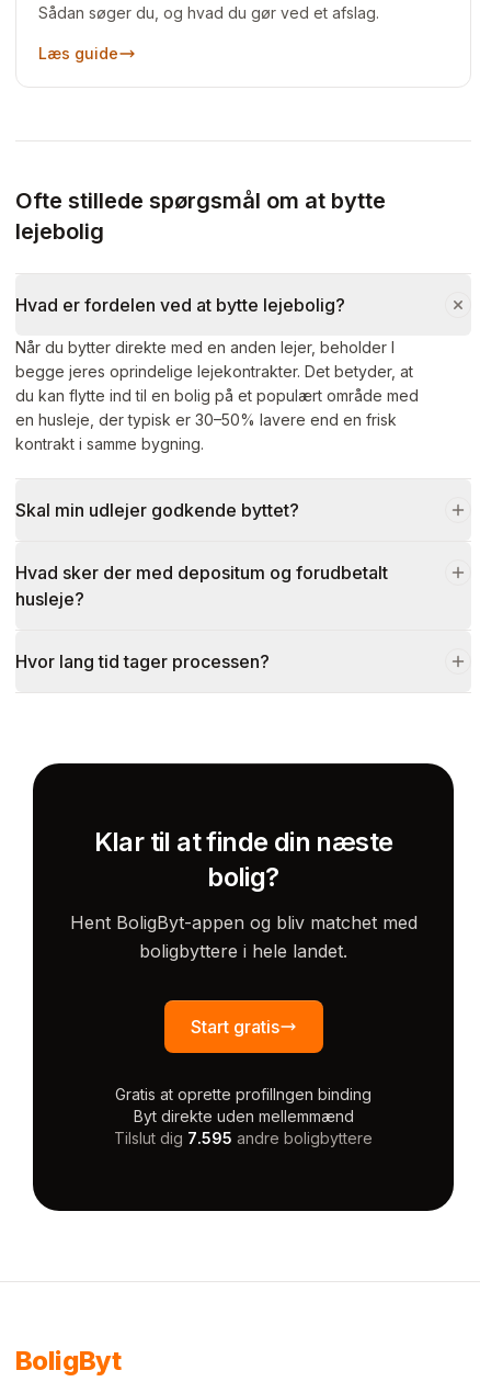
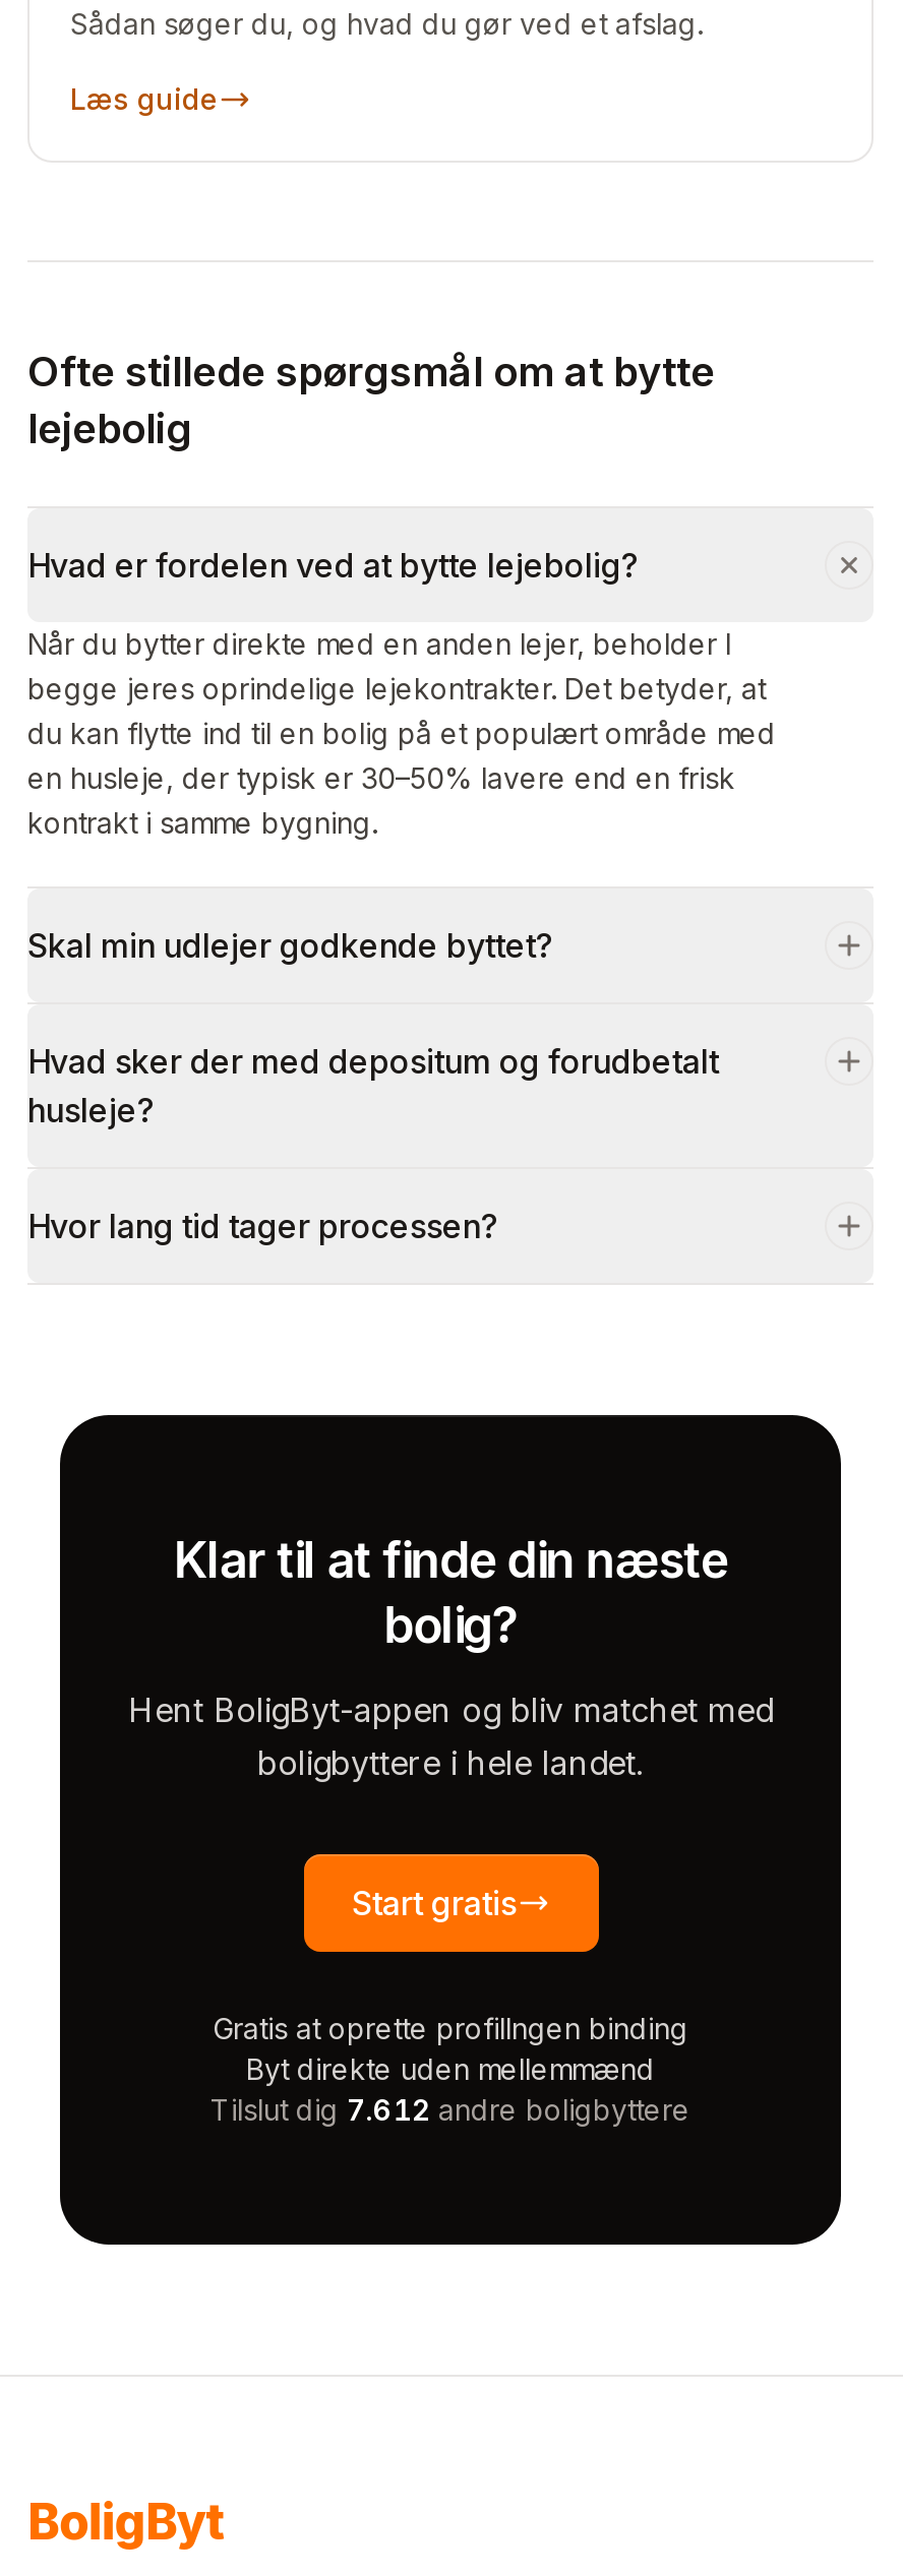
- Tilslut dig 7.595 andre boligbyttere
+ Tilslut dig 7.612 andre boligbyttere
